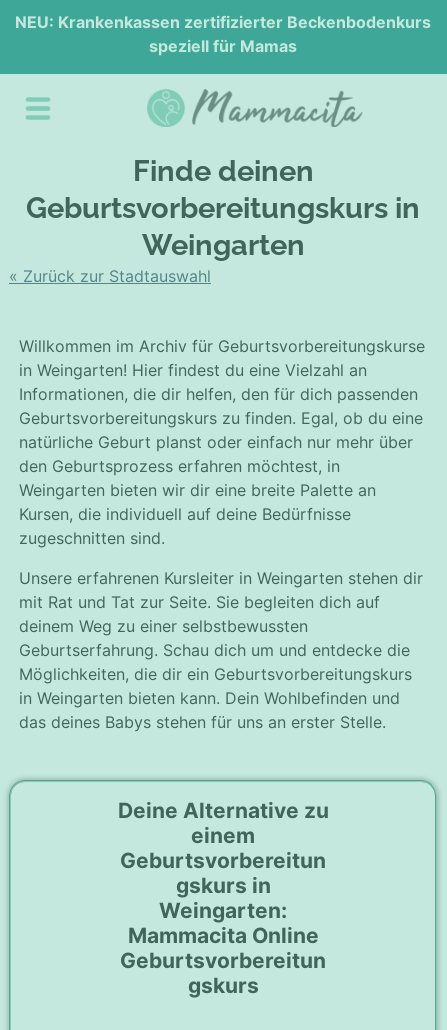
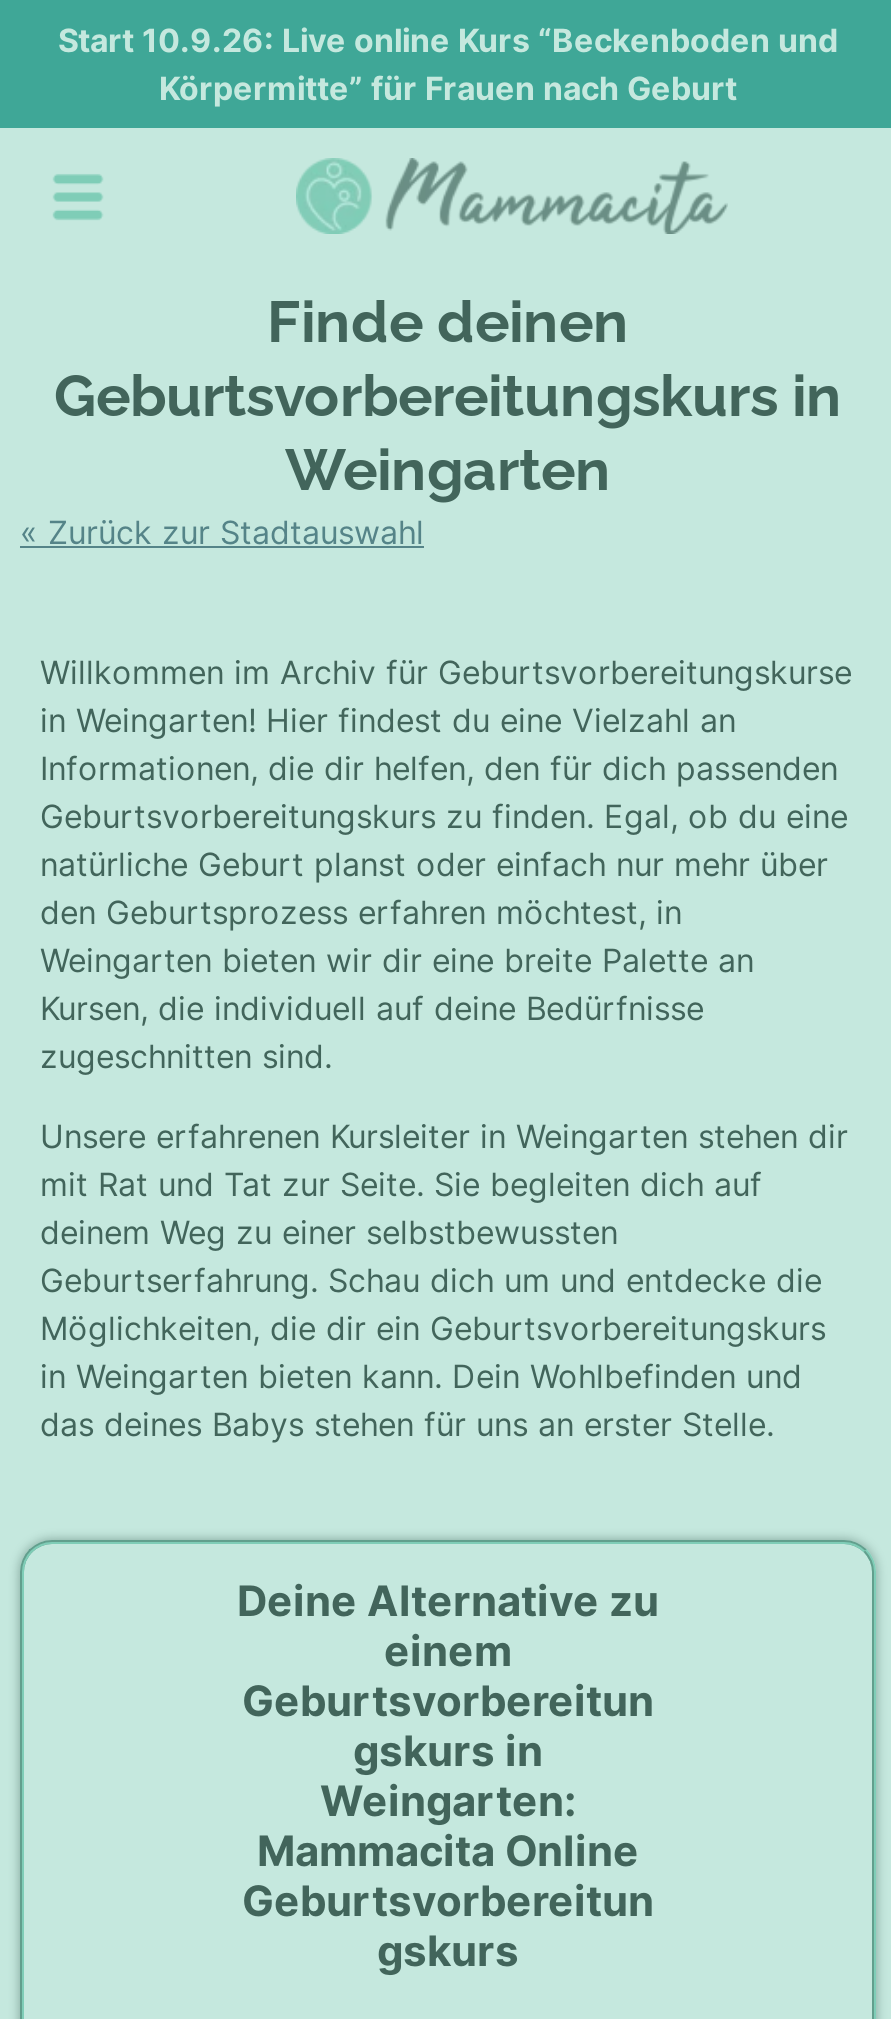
- NEU: Krankenkassen zertifizierter Beckenbodenkurs
- speziell für Mamas
+ Start 10.9.26: Live online Kurs “Beckenboden und
+ Körpermitte” für Frauen nach Geburt
